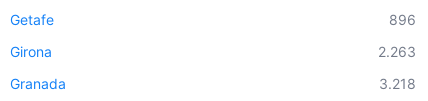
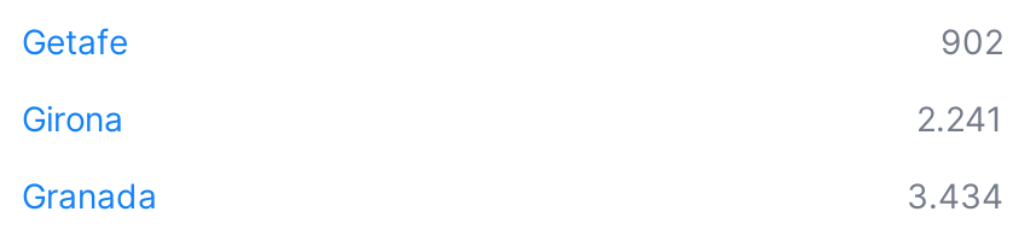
- 896
+ 902

- 2.263
+ 2.241

- 3.218
+ 3.434
